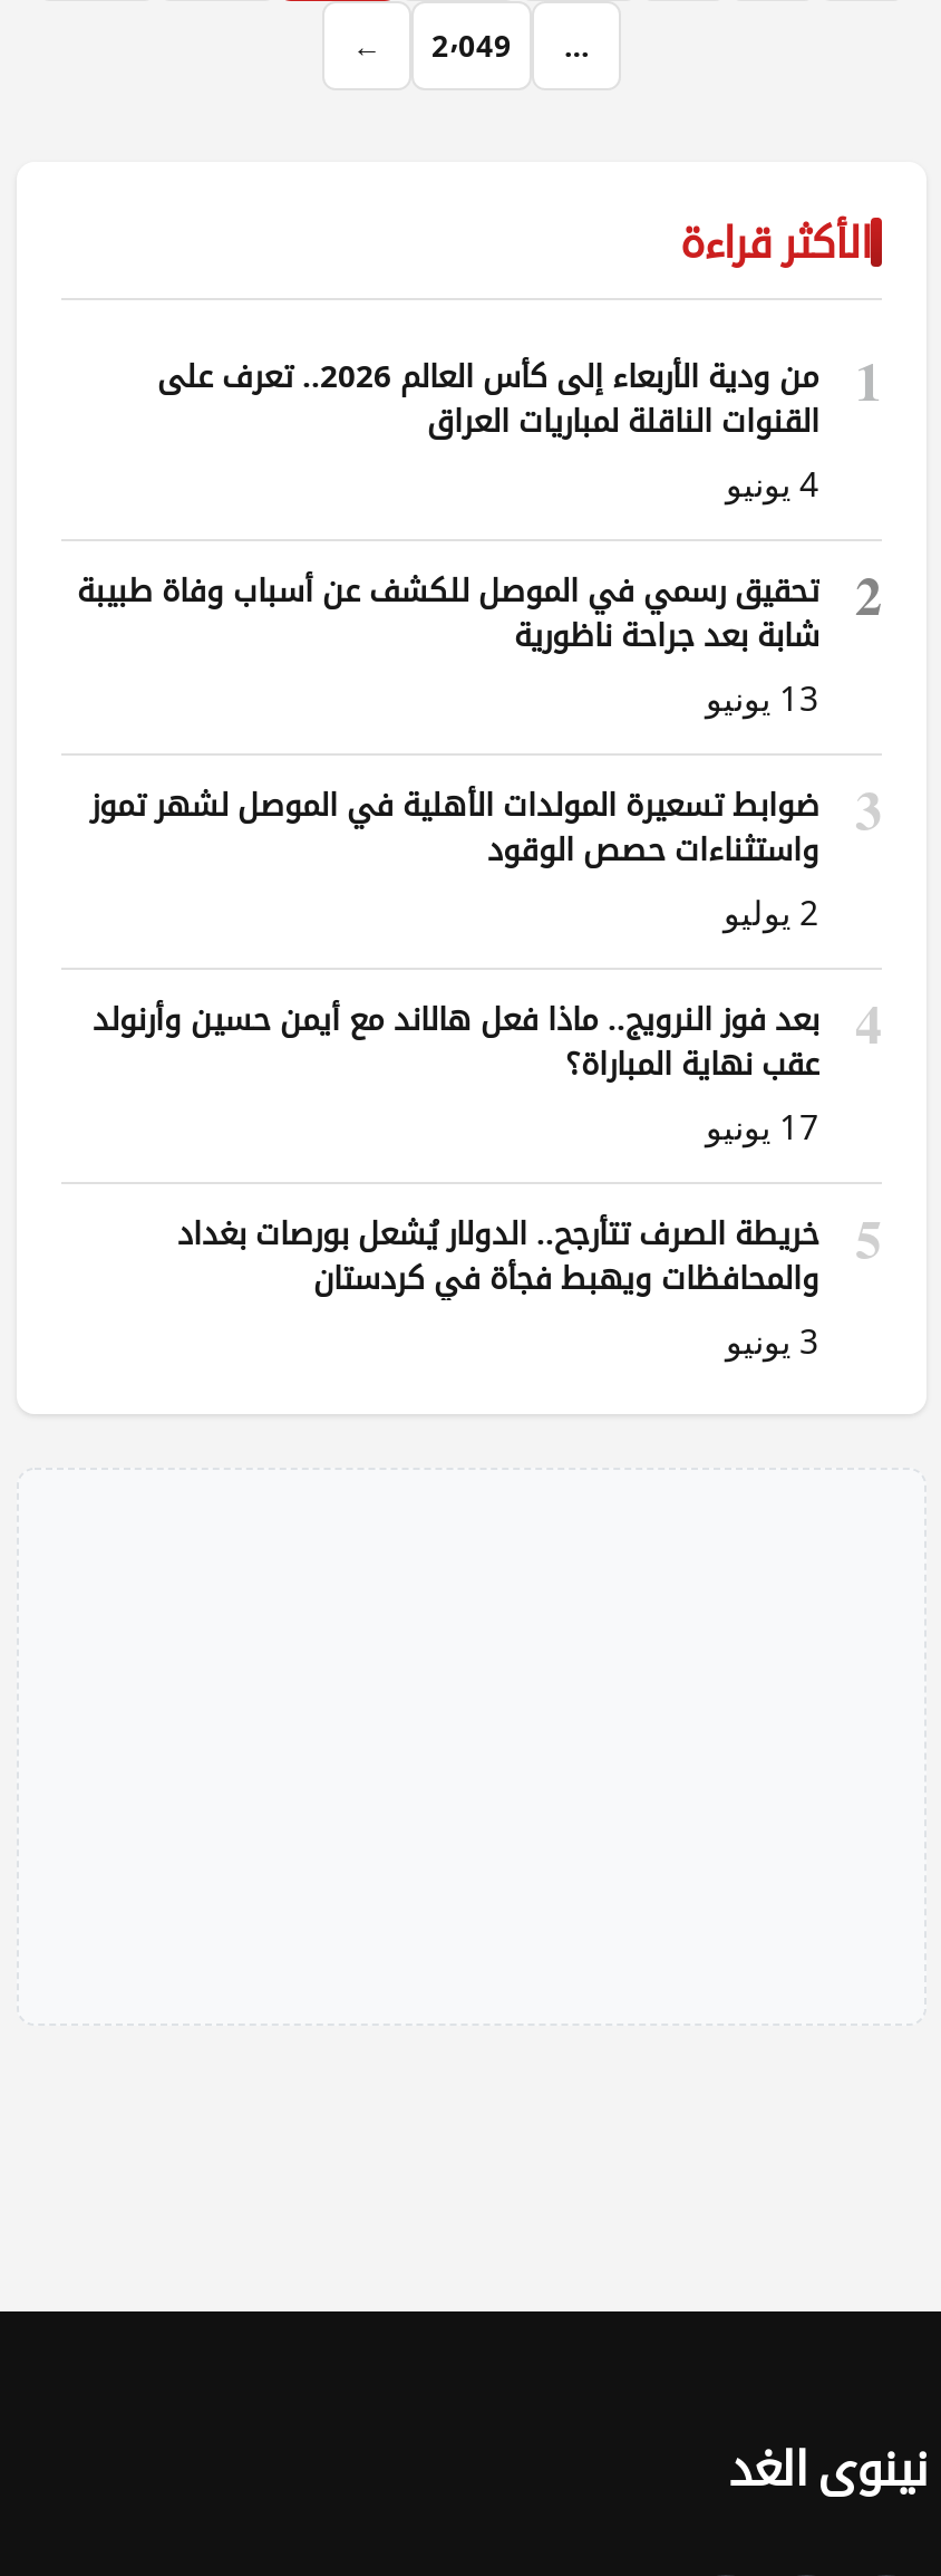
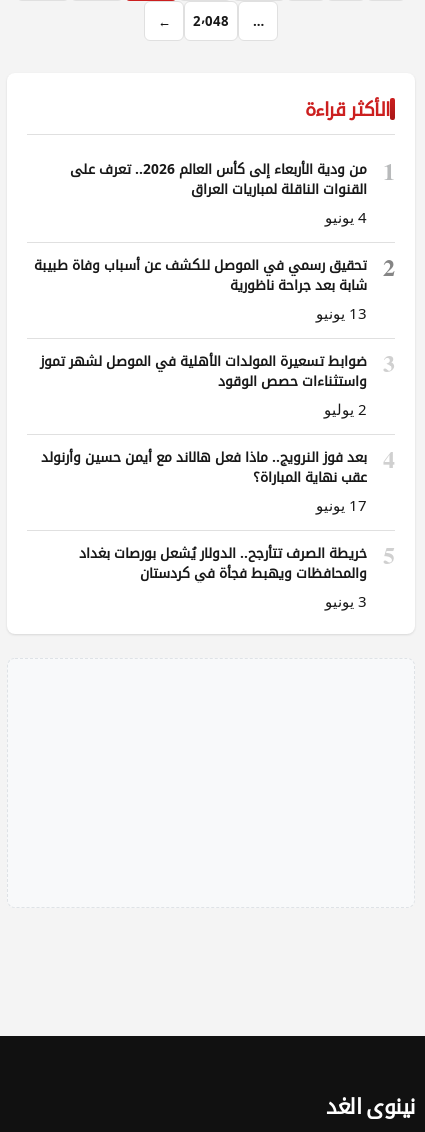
- 2٬049
+ 2٬048
